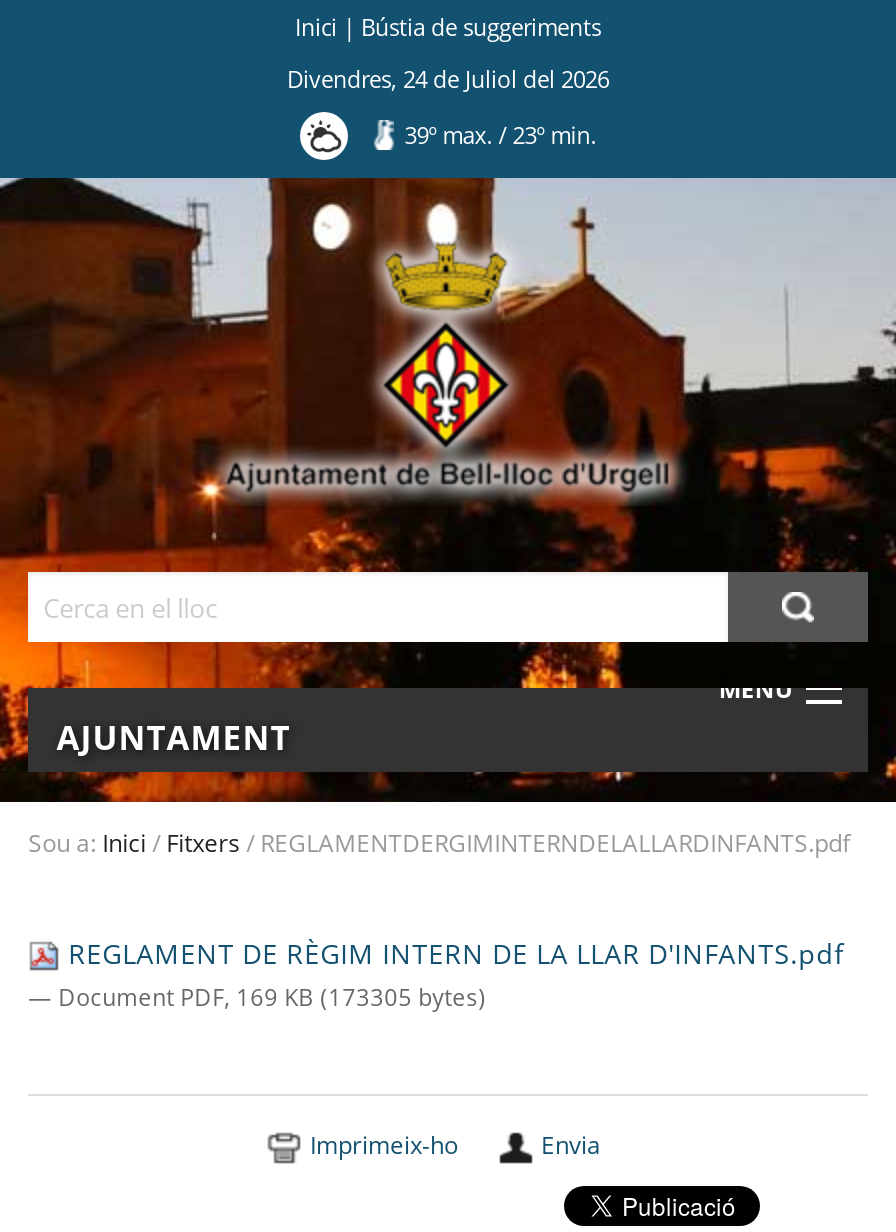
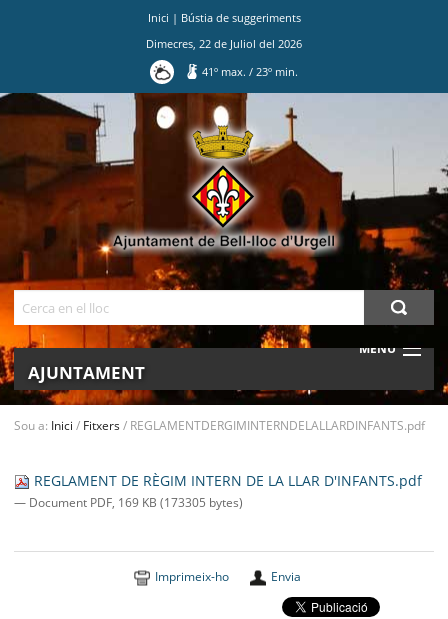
- Divendres, 24 de Juliol del 2026
+ Dimecres, 22 de Juliol del 2026

- 39º max. / 23º min.
+ 41º max. / 23º min.
